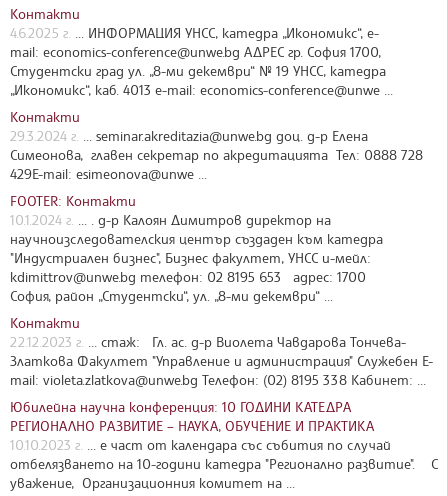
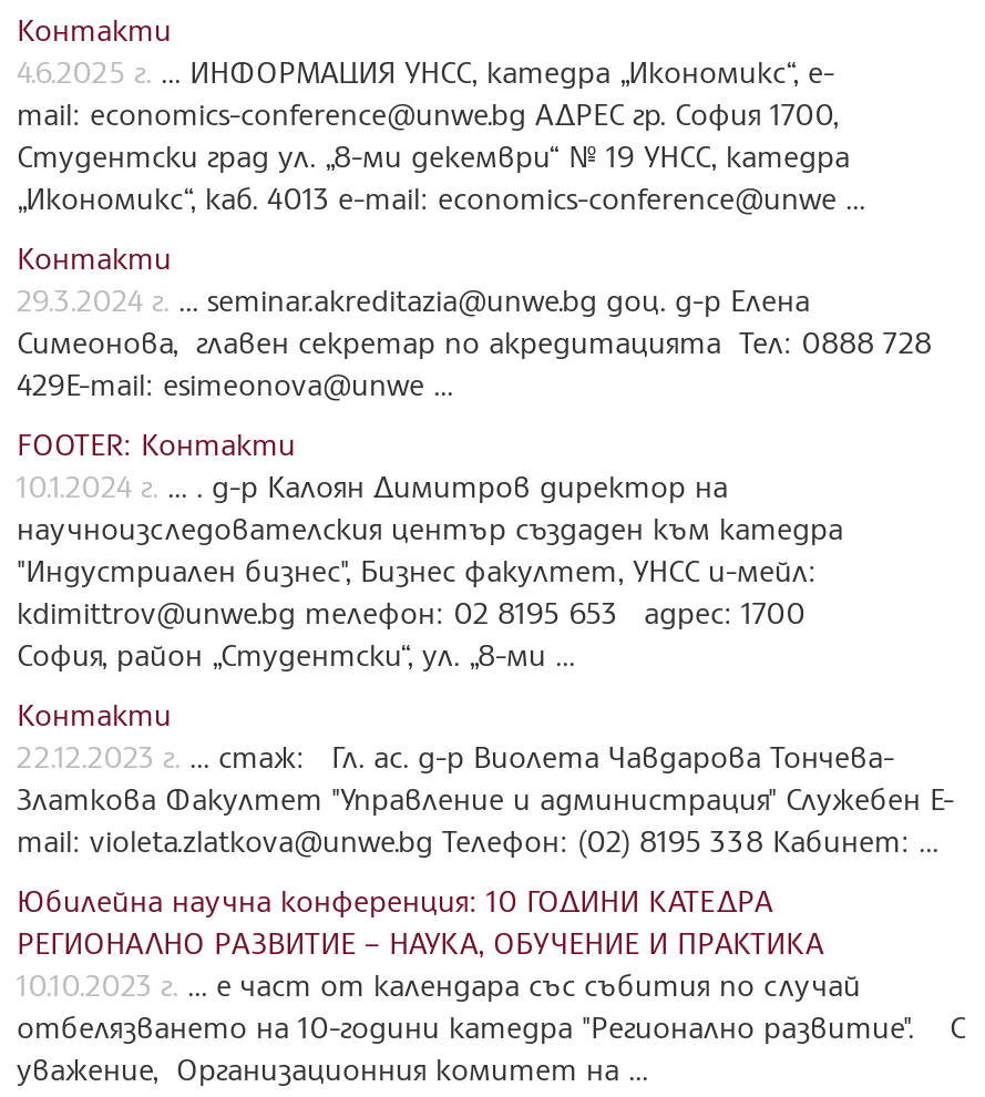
- София, район „Студентски“, ул. „8-ми декември“ ...
+ София, район „Студентски“, ул. „8-ми ...
